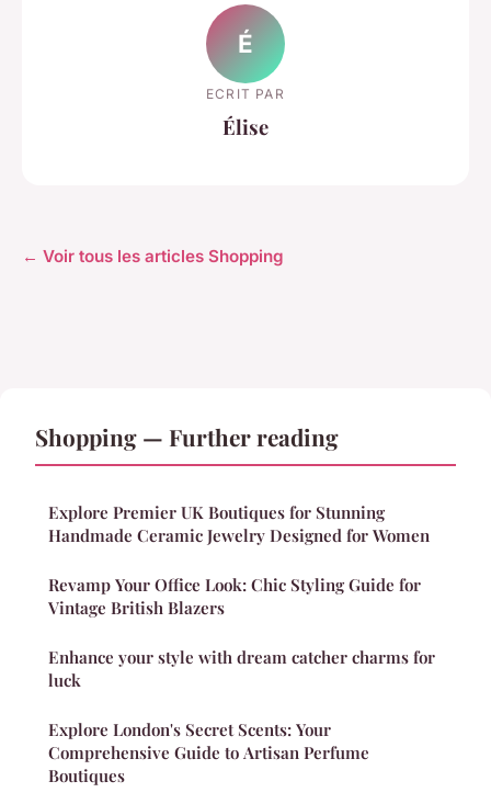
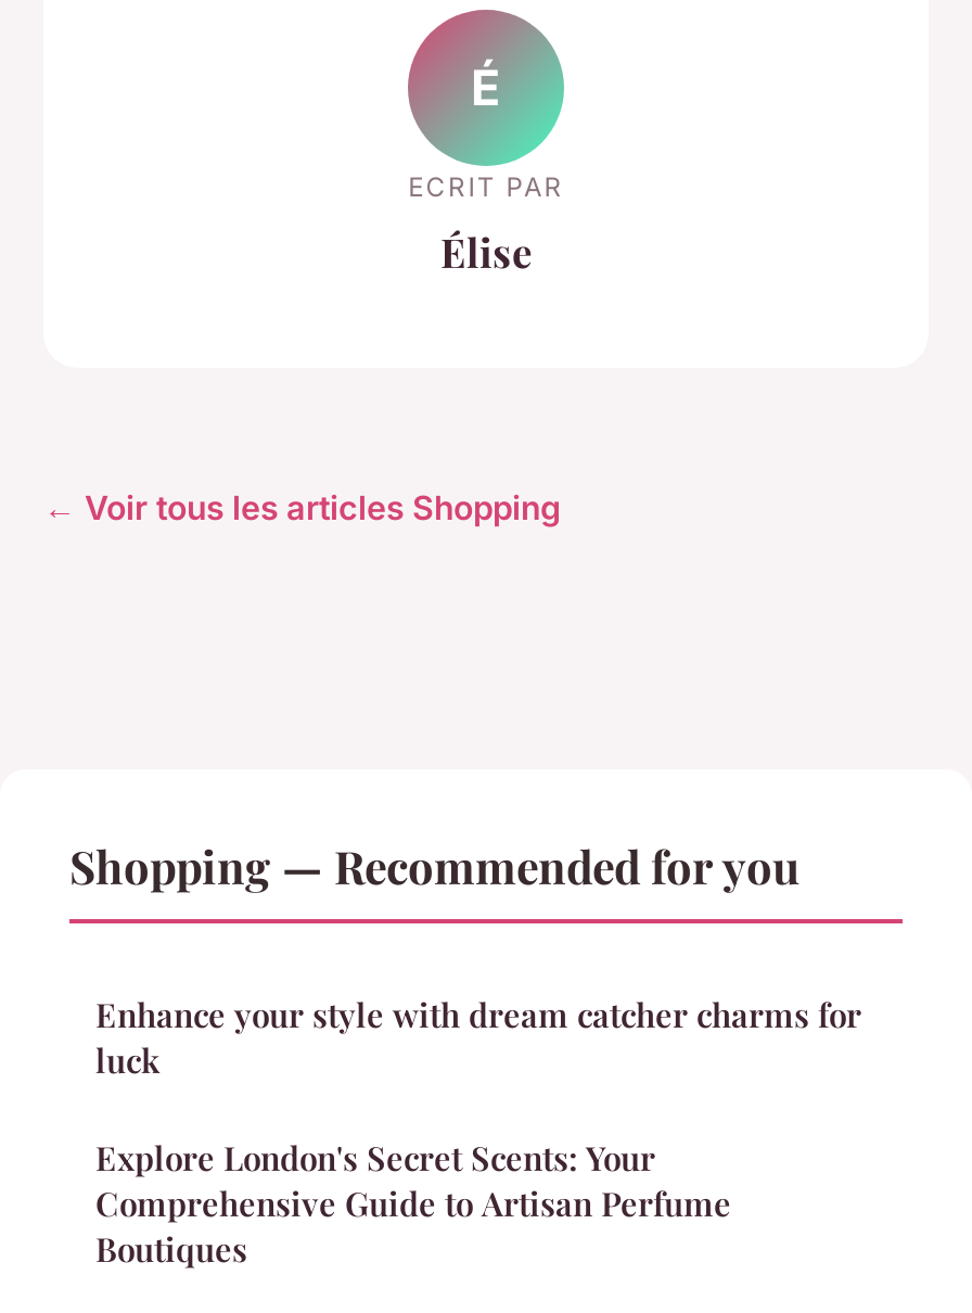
- Shopping — Further reading
- Explore Premier UK Boutiques for Stunning
- Handmade Ceramic Jewelry Designed for Women
- Revamp Your Office Look: Chic Styling Guide for
- Vintage British Blazers
+ Shopping — Recommended for you
